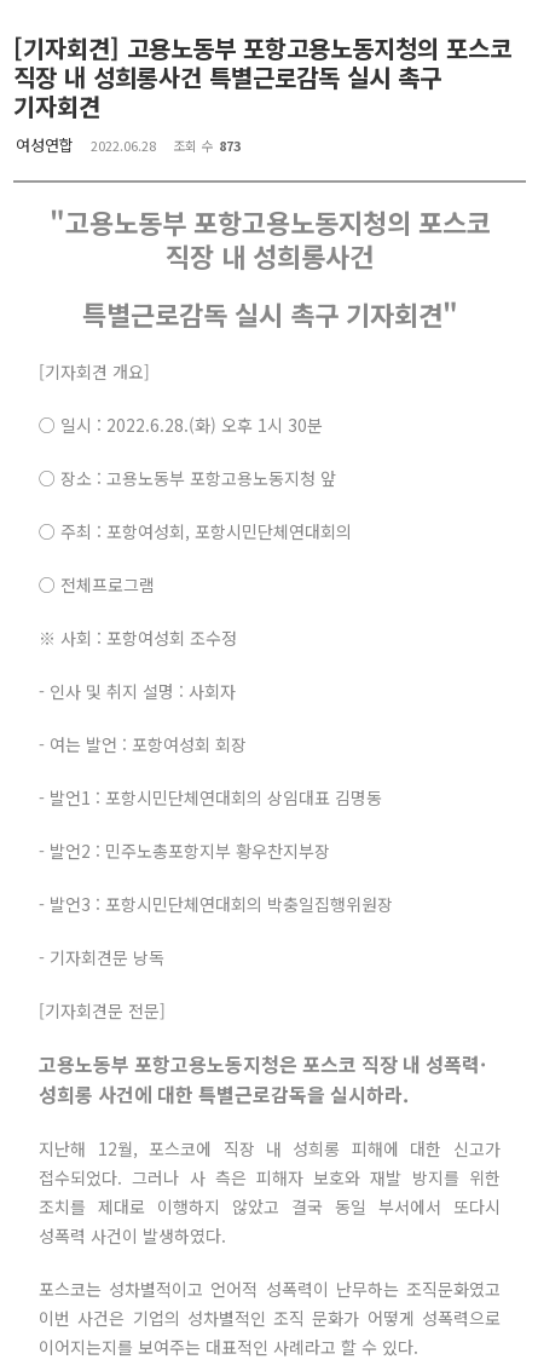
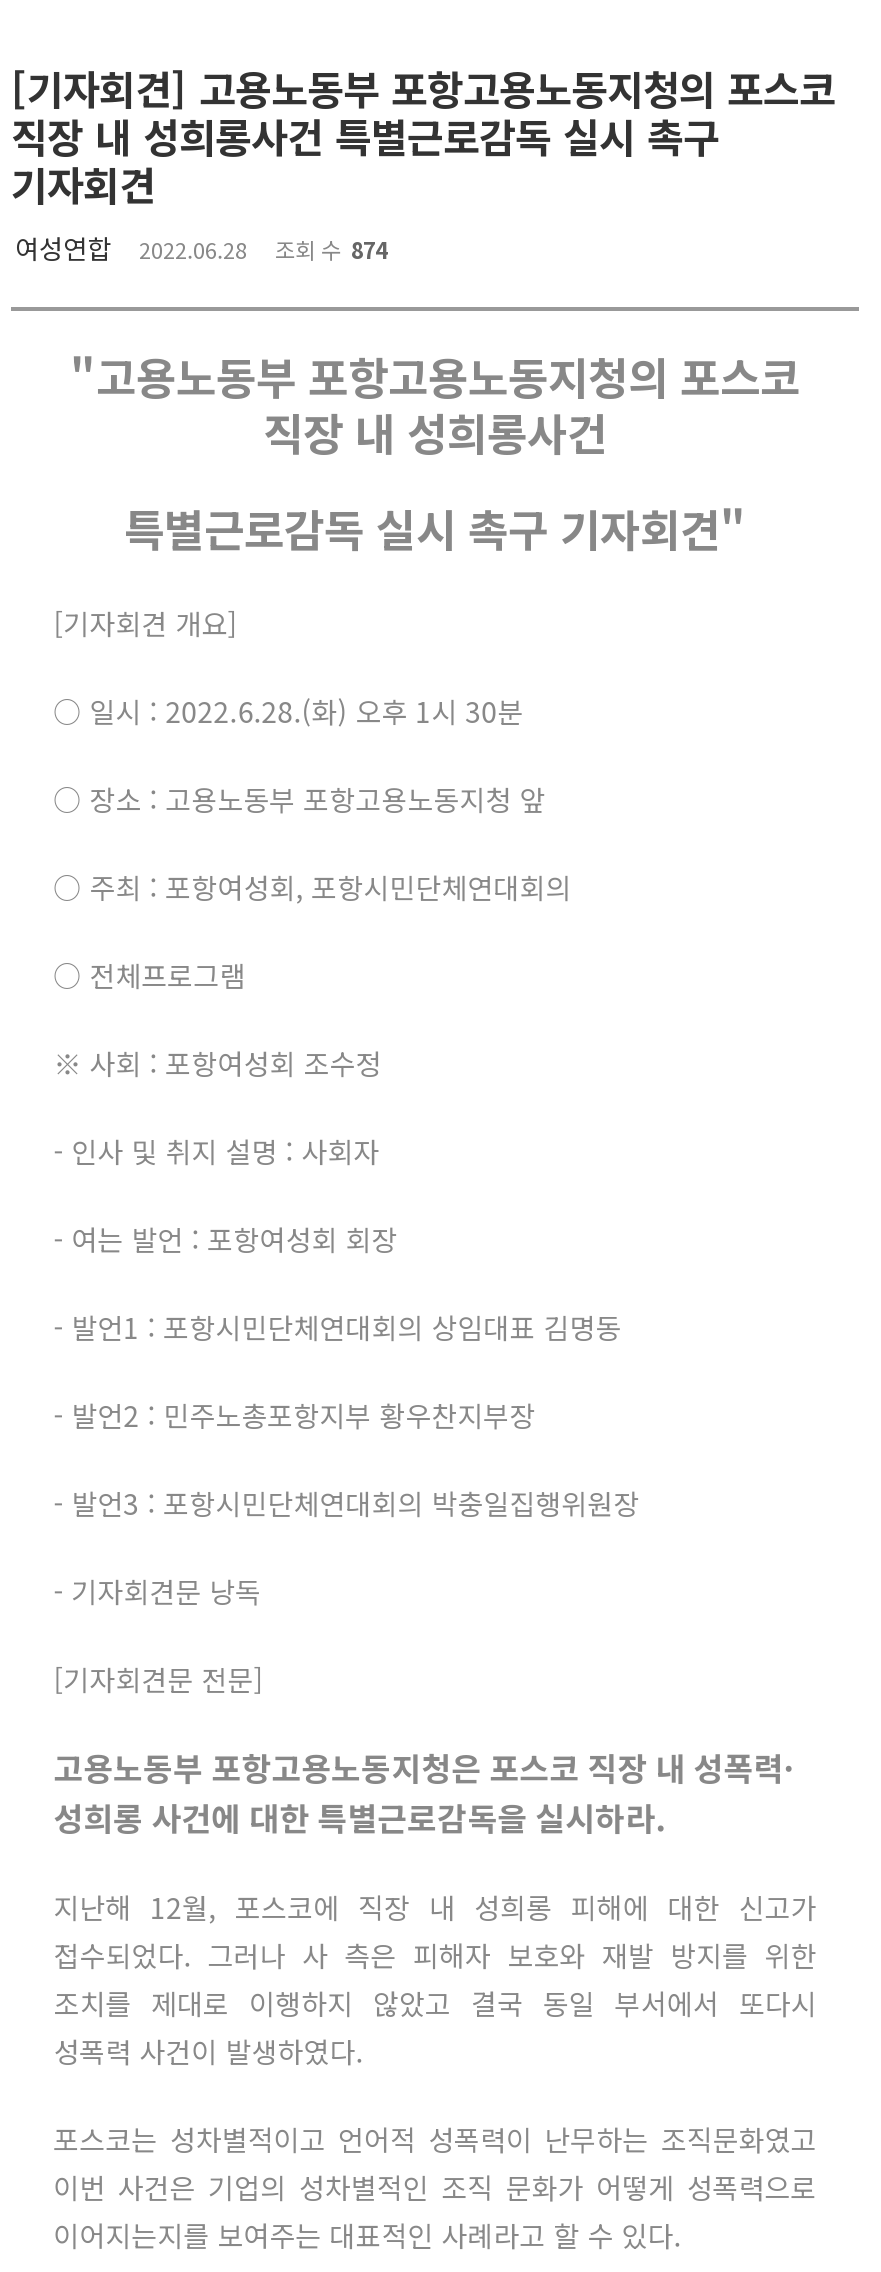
- 여성연합 2022.06.28 조회 수 873
+ 여성연합 2022.06.28 조회 수 874
